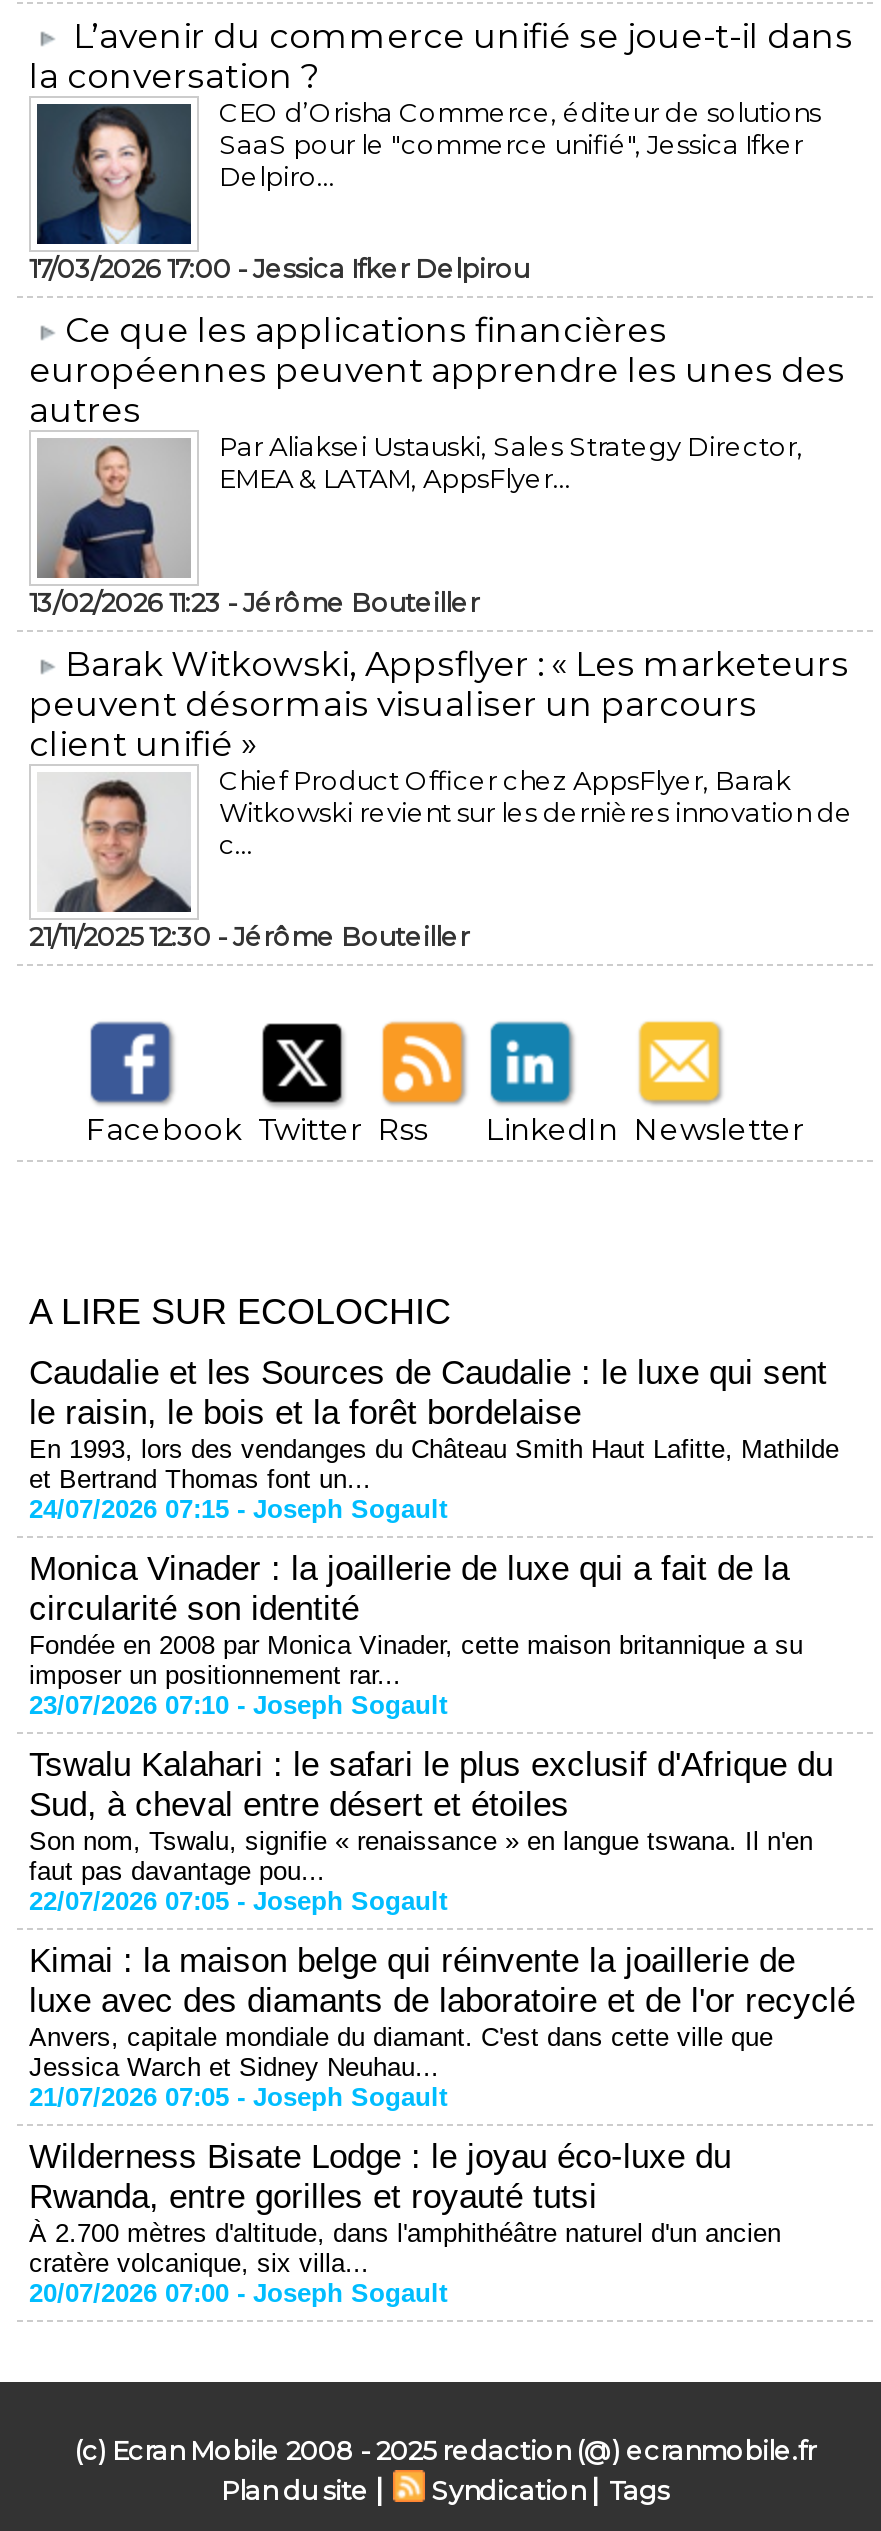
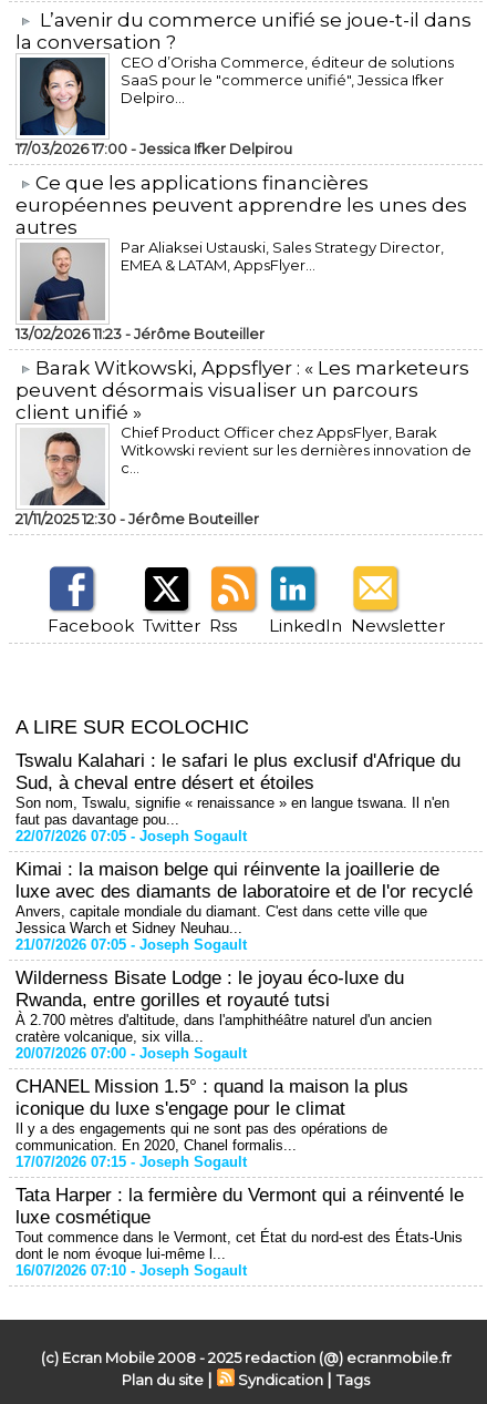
- Caudalie et les Sources de Caudalie : le luxe qui sent
- le raisin, le bois et la forêt bordelaise
- En 1993, lors des vendanges du Château Smith Haut Lafitte, Mathilde
- et Bertrand Thomas font un...
- 24/07/2026 07:15 - Joseph Sogault
- Monica Vinader : la joaillerie de luxe qui a fait de la
- circularité son identité
- Fondée en 2008 par Monica Vinader, cette maison britannique a su
- imposer un positionnement rar...
- 23/07/2026 07:10 - Joseph Sogault

moved up: Tswalu Kalahari : le safari le plus exclusif d'Afrique du | Sud, à cheval entre désert et étoiles | Son nom, Tswalu, signifie « renaissance » en langue tswana. Il n'en | ... | cratère volcanique, six villa... | 20/07/2026 07:00 - Joseph Sogault

+ CHANEL Mission 1.5° : quand la maison la plus
+ iconique du luxe s'engage pour le climat
+ Il y a des engagements qui ne sont pas des opérations de
+ communication. En 2020, Chanel formalis...
+ 17/07/2026 07:15 - Joseph Sogault
+ Tata Harper : la fermière du Vermont qui a réinventé le
+ luxe cosmétique
+ Tout commence dans le Vermont, cet État du nord-est des États-Unis
+ dont le nom évoque lui-même l...
+ 16/07/2026 07:10 - Joseph Sogault
